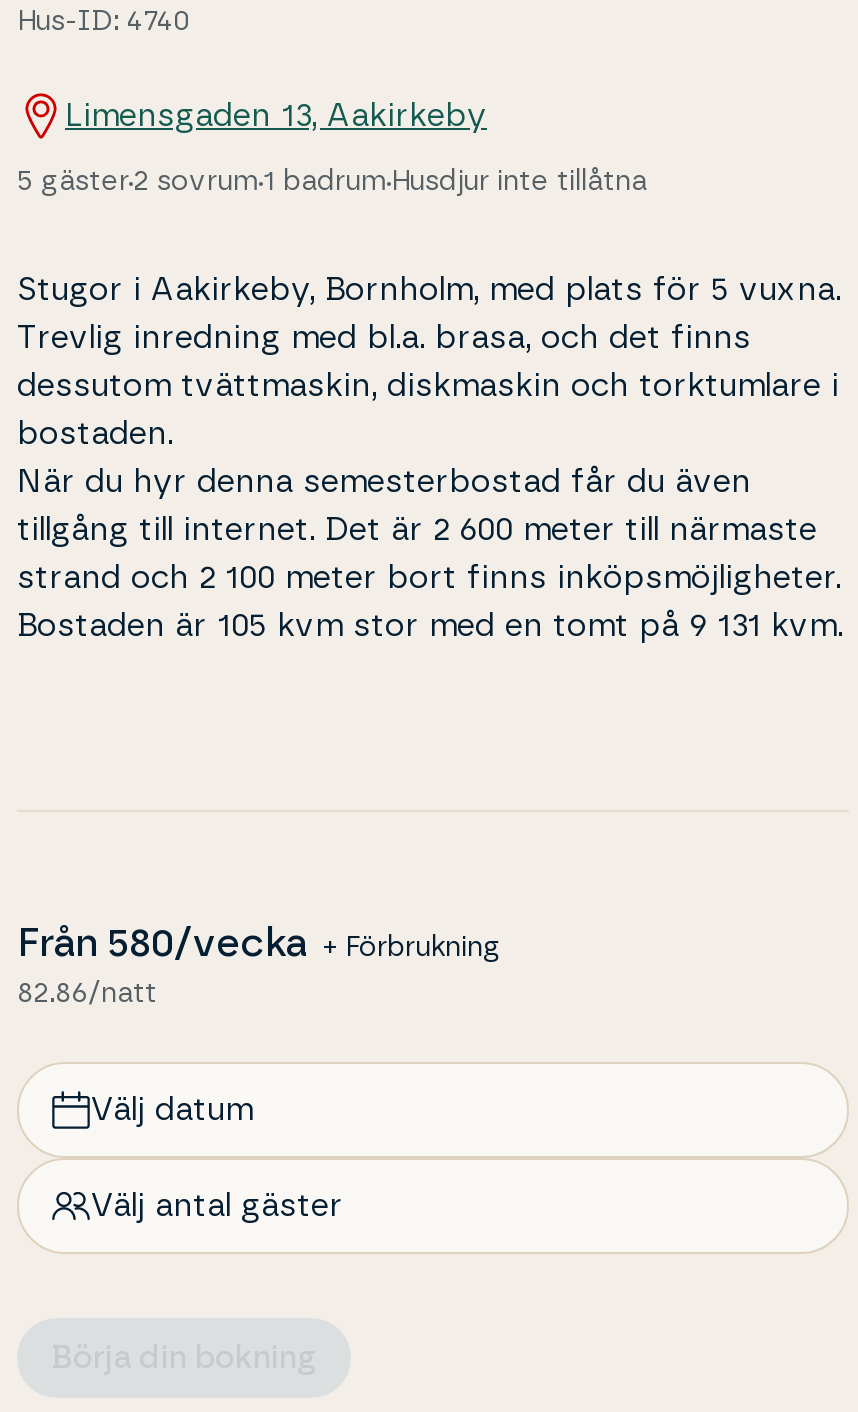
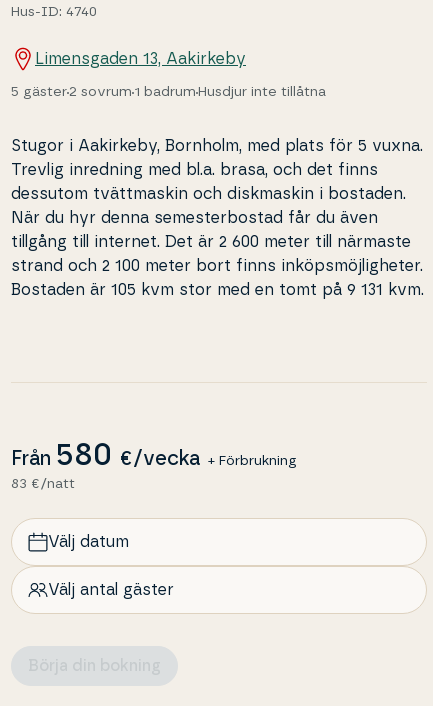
- dessutom tvättmaskin, diskmaskin och torktumlare i
- bostaden.
+ dessutom tvättmaskin och diskmaskin i bostaden.

- Från 580/vecka + Förbrukning
- 82.86/natt
+ Från 580€/vecka + Förbrukning
+ 83 €/natt
